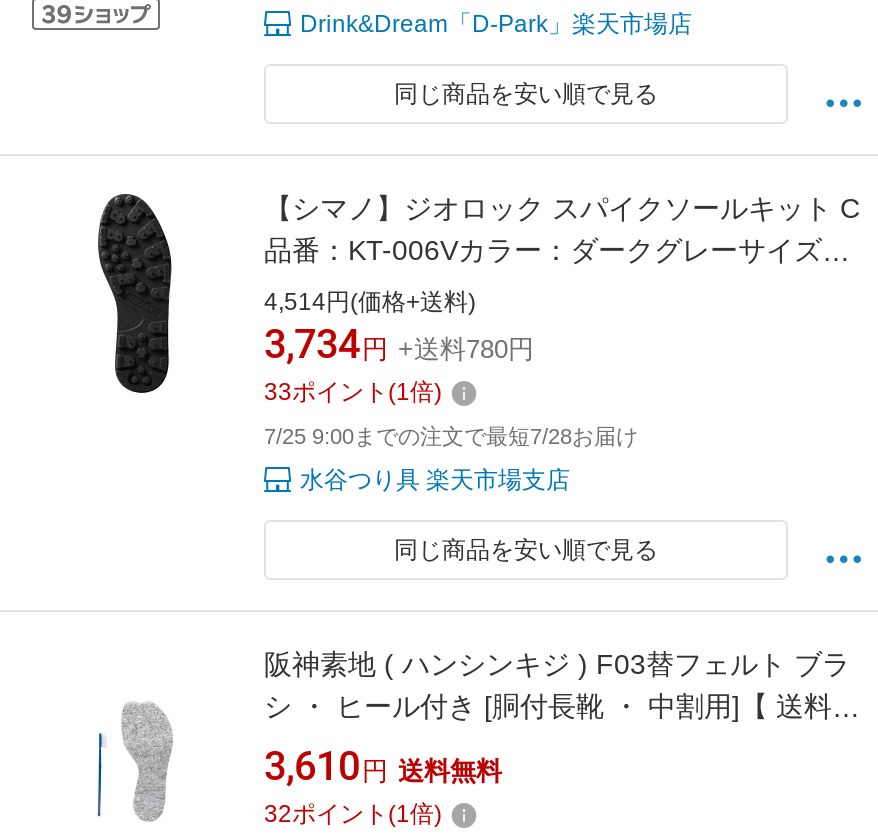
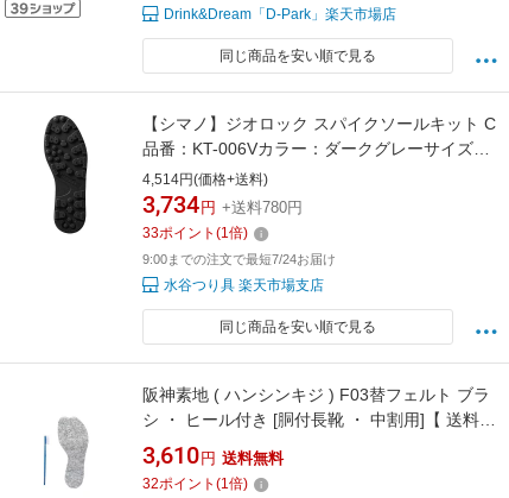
- 7/25 9:00までの注文で最短7/28お届け
+ 9:00までの注文で最短7/24お届け
